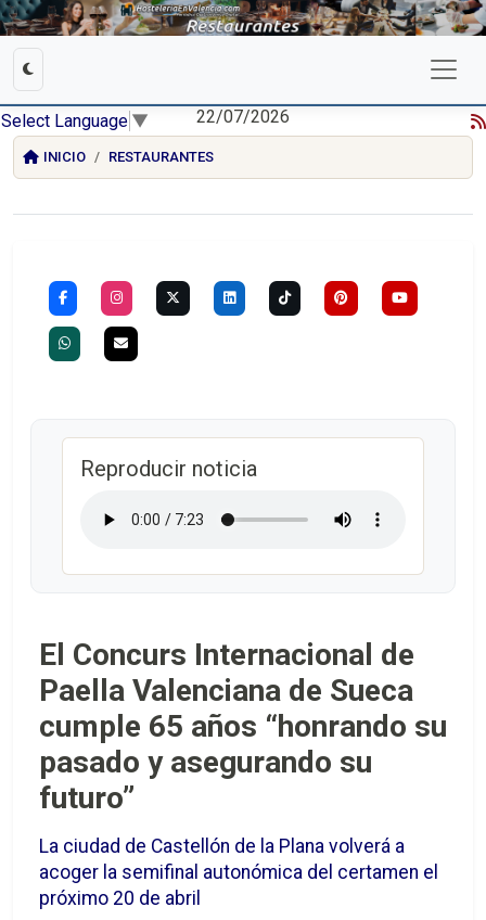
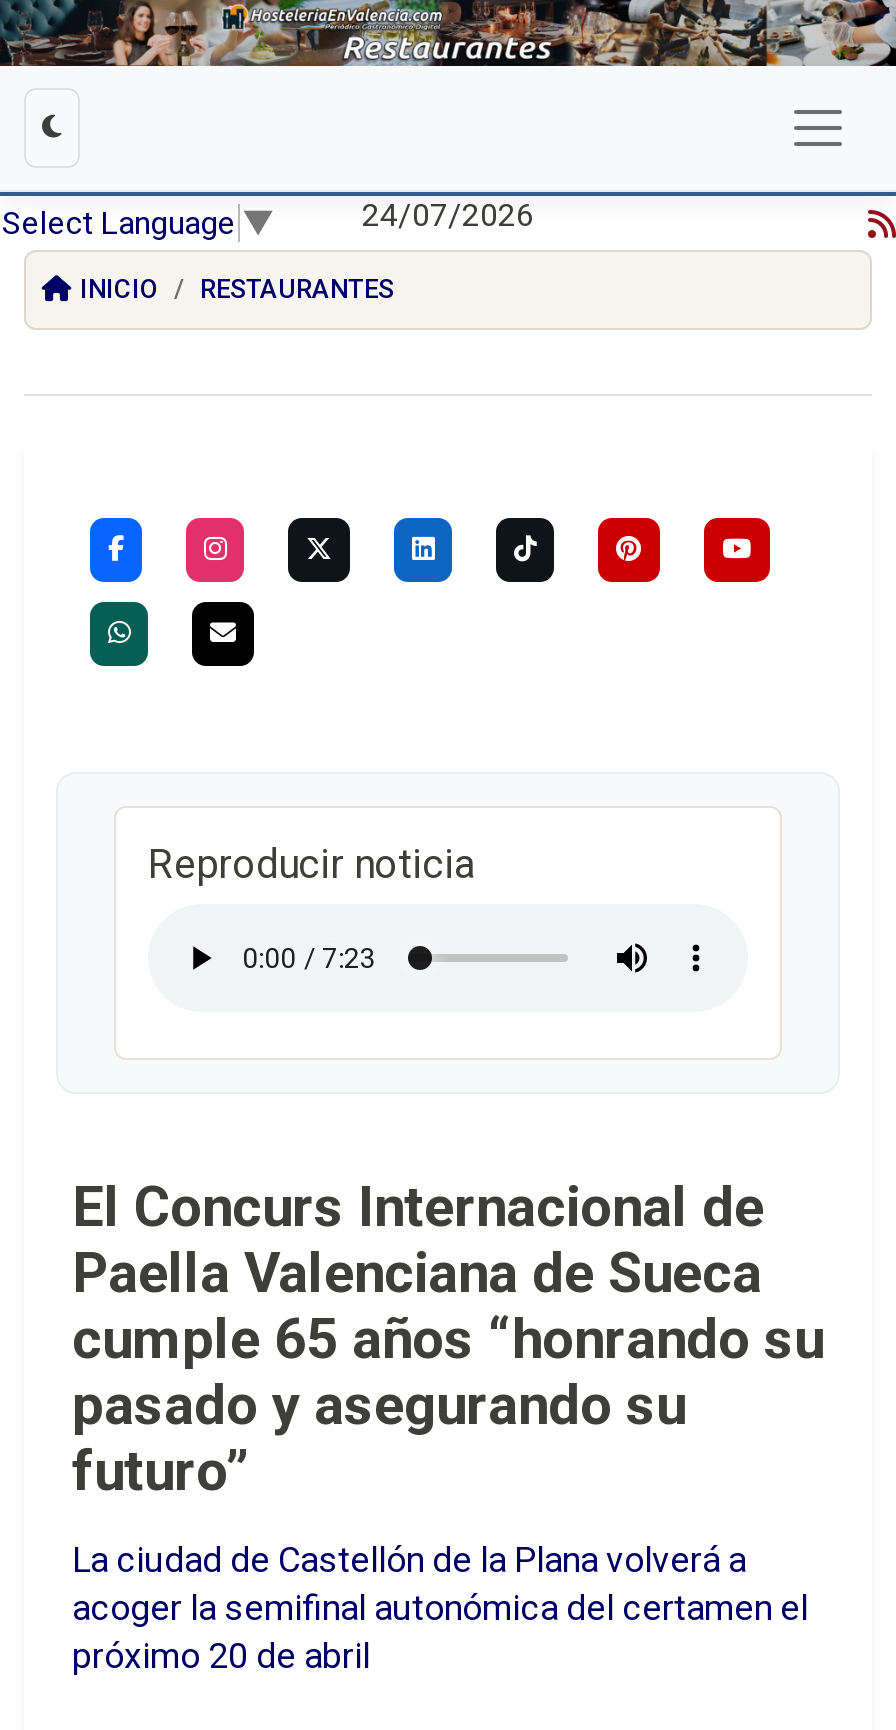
- 22/07/2026
+ 24/07/2026
